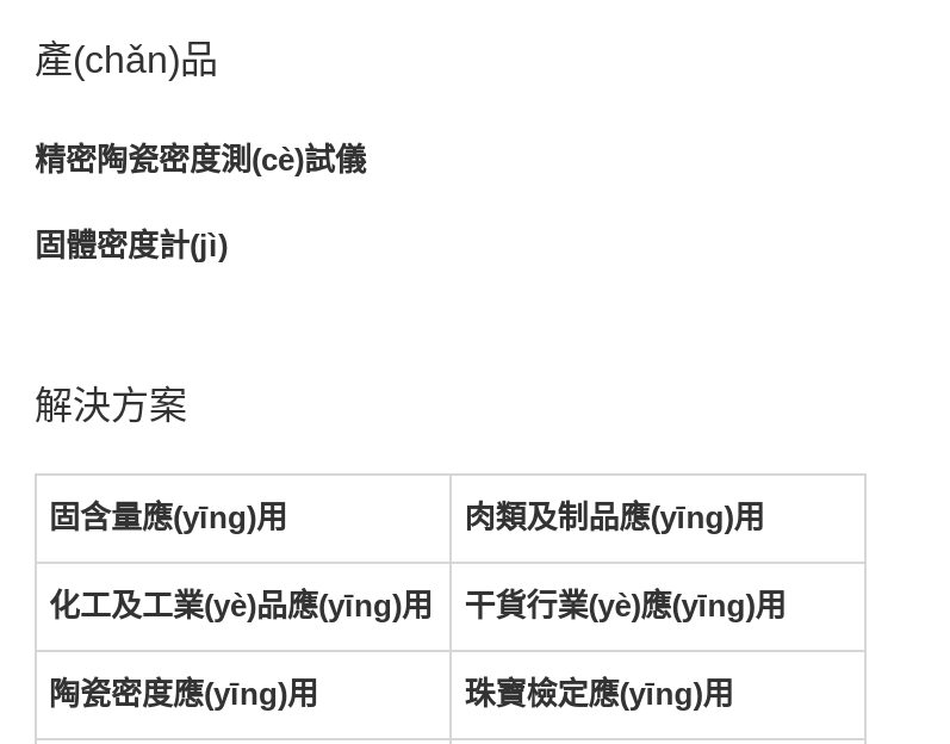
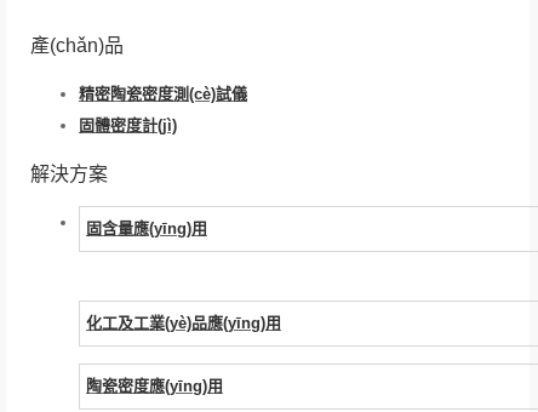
moved up: 解決方案 | 固含量應(yīng)用

- 肉類及制品應(yīng)用

- 干貨行業(yè)應(yīng)用

- 珠寶檢定應(yīng)用
